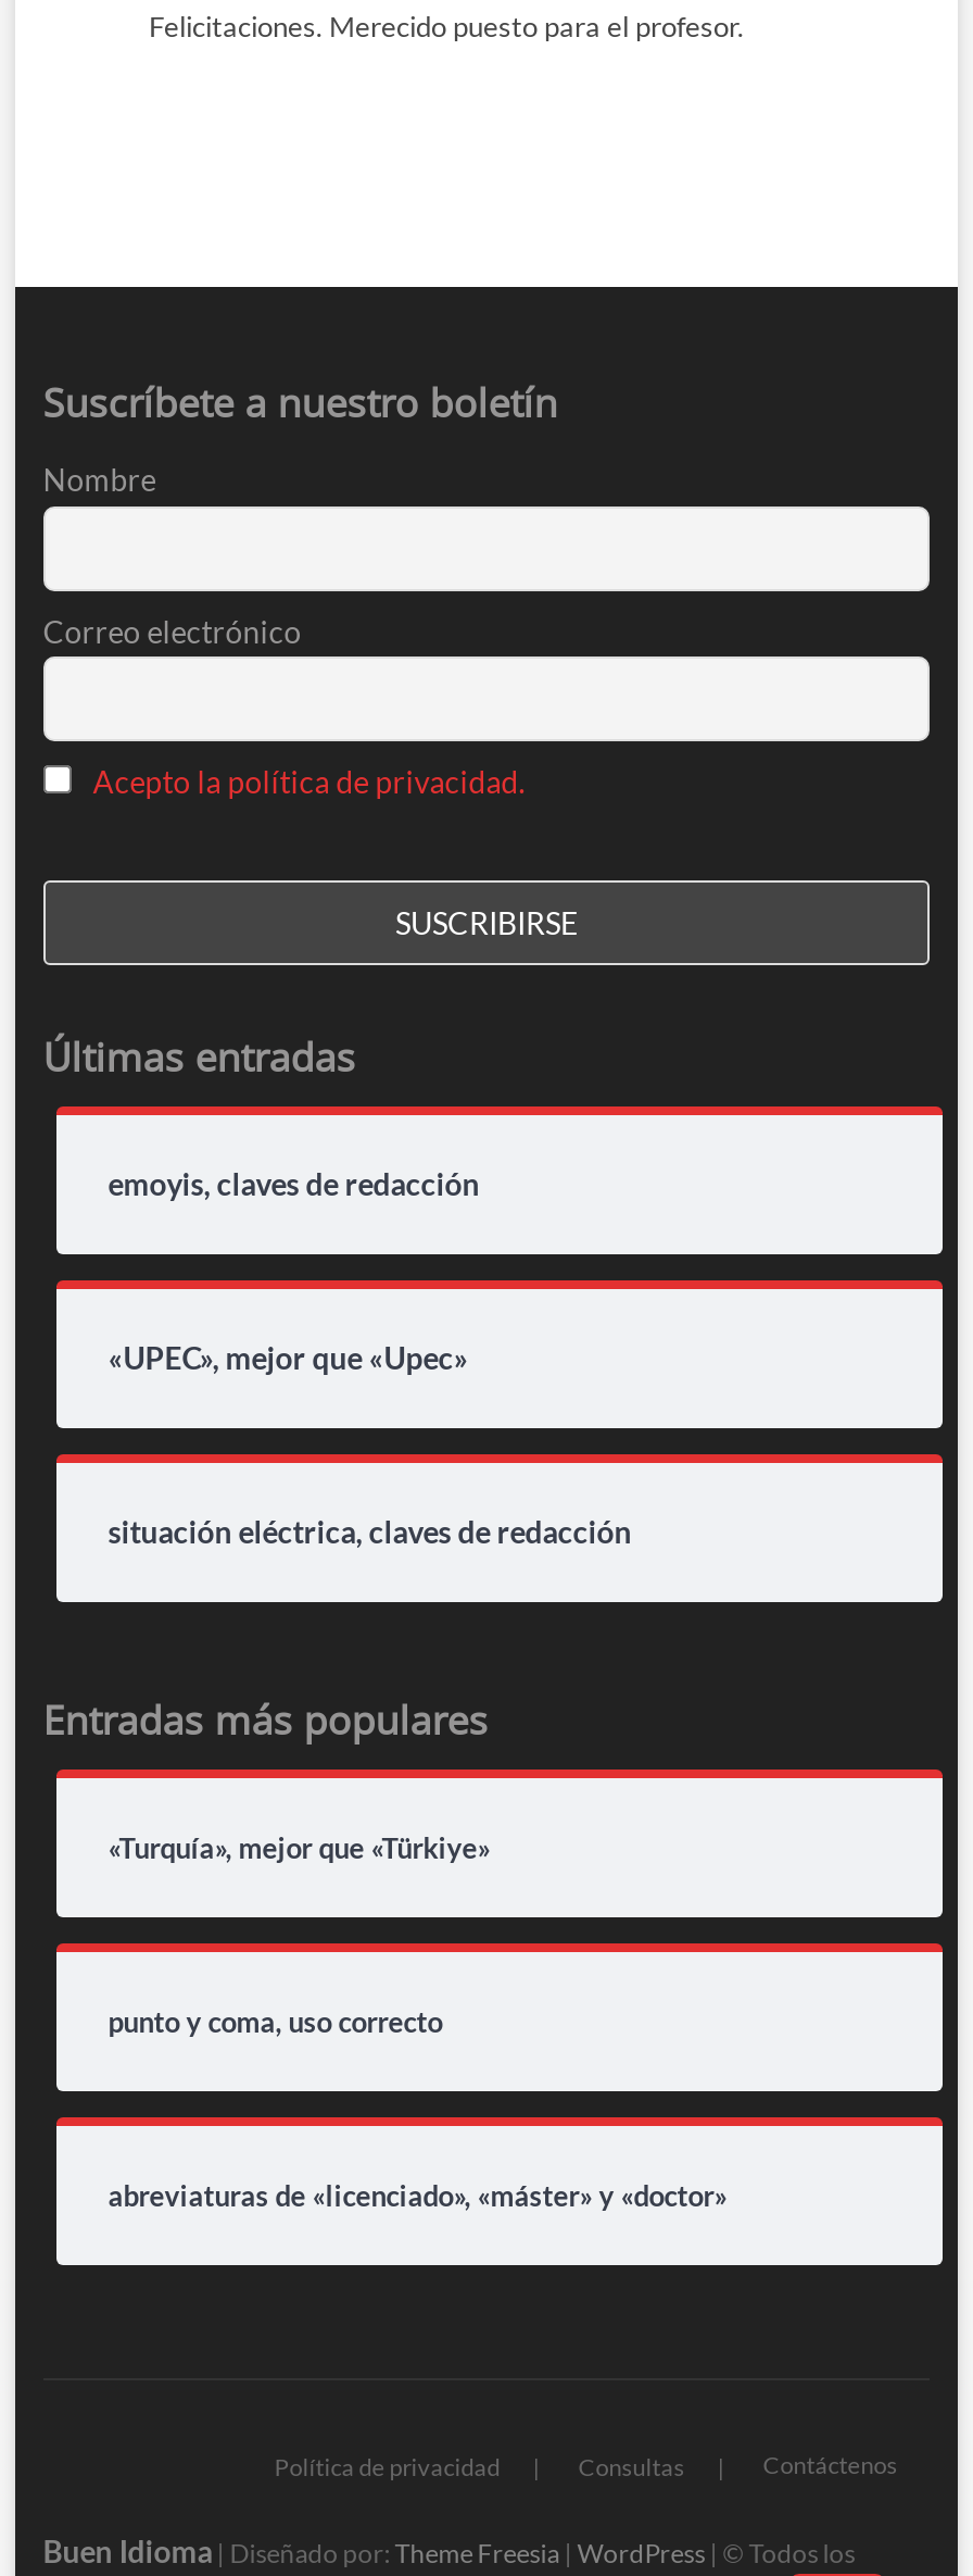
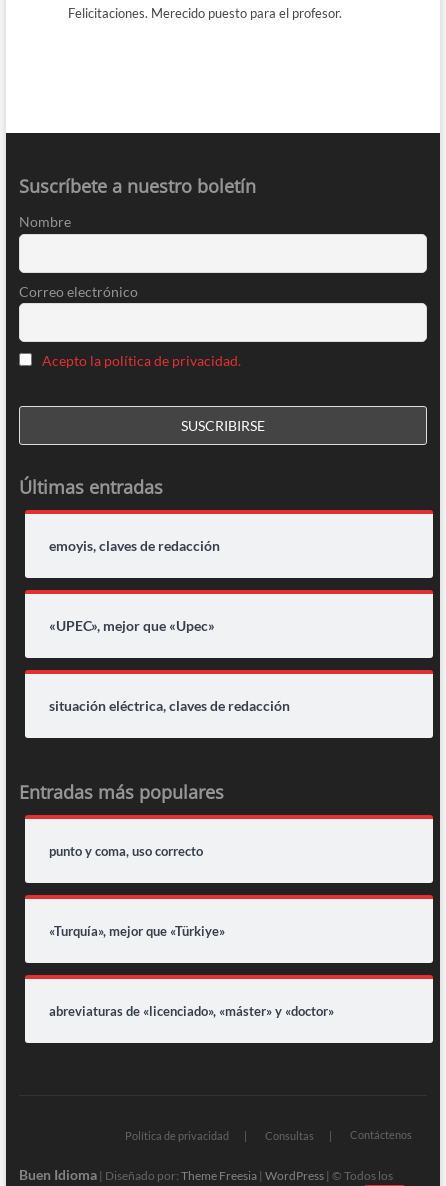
moved down: «Turquía», mejor que «Türkiye»

moved up: punto y coma, uso correcto
